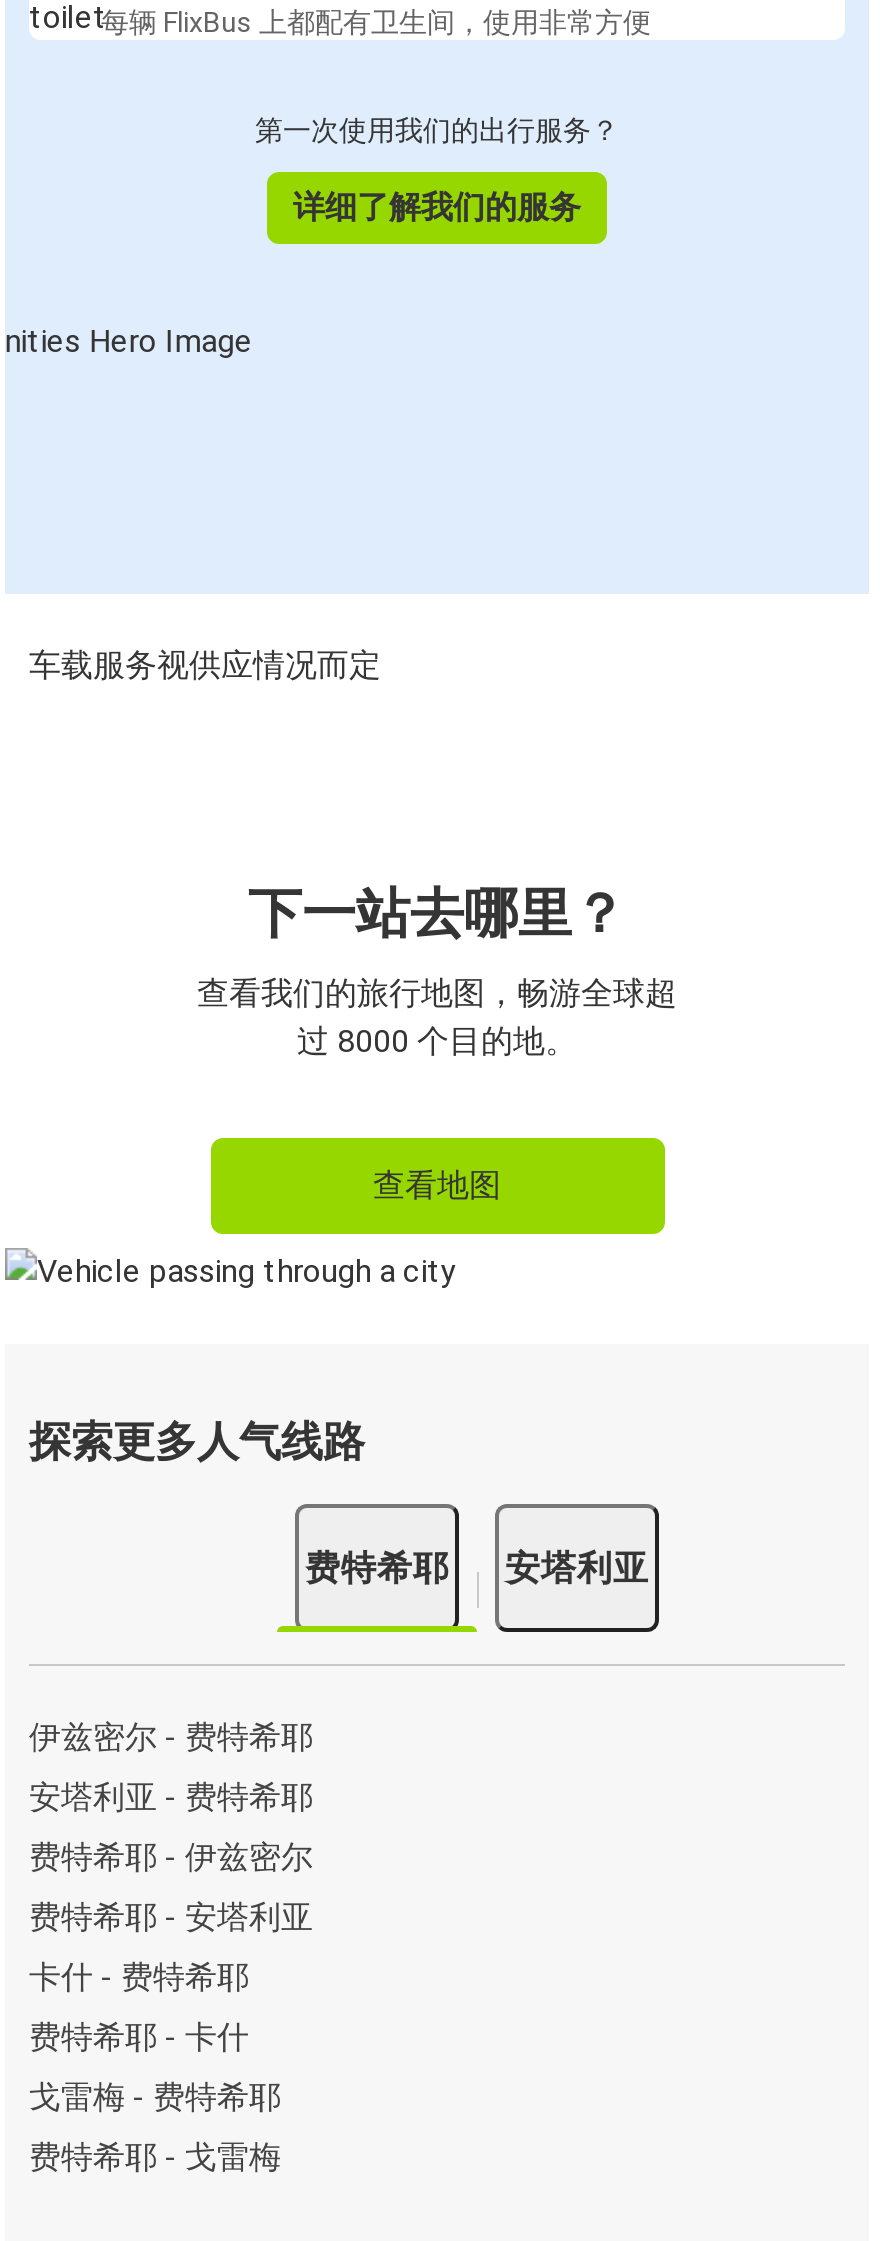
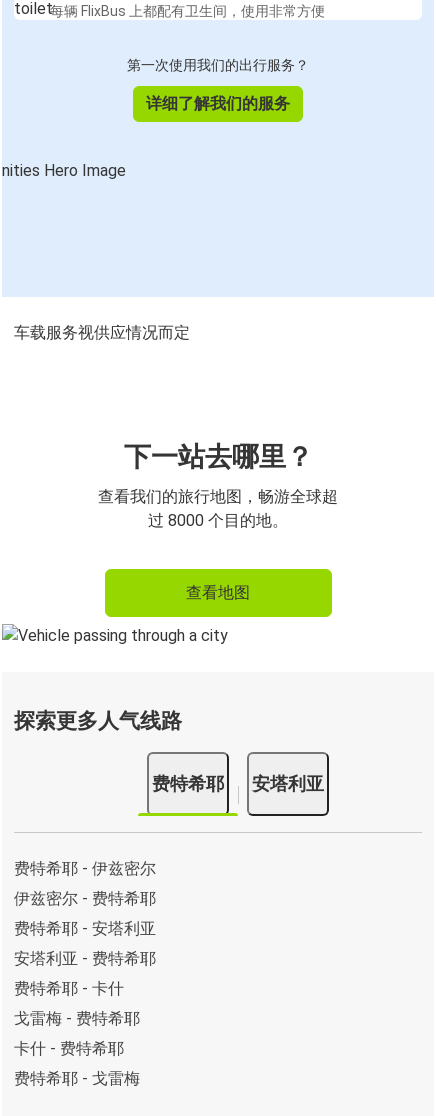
moved down: 伊兹密尔 - 费特希耶

moved down: 安塔利亚 - 费特希耶

moved up: 费特希耶 - 伊兹密尔

moved up: 费特希耶 - 安塔利亚

moved down: 卡什 - 费特希耶

moved up: 费特希耶 - 卡什 | 戈雷梅 - 费特希耶
